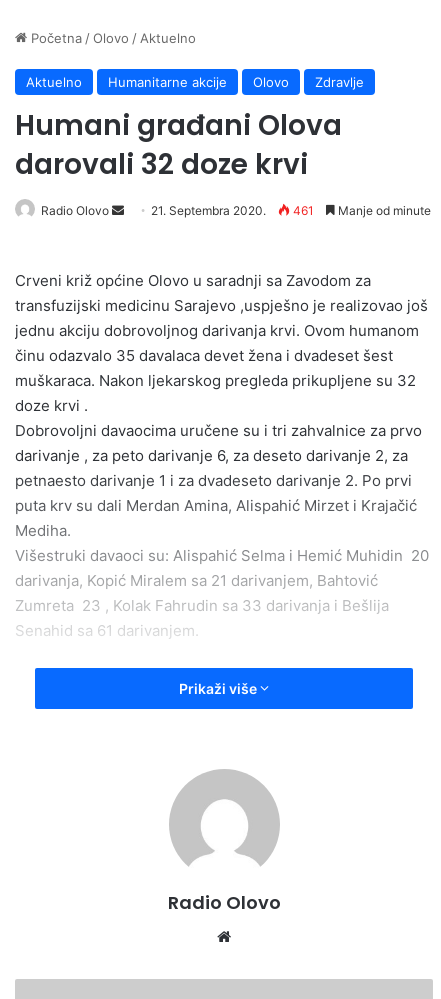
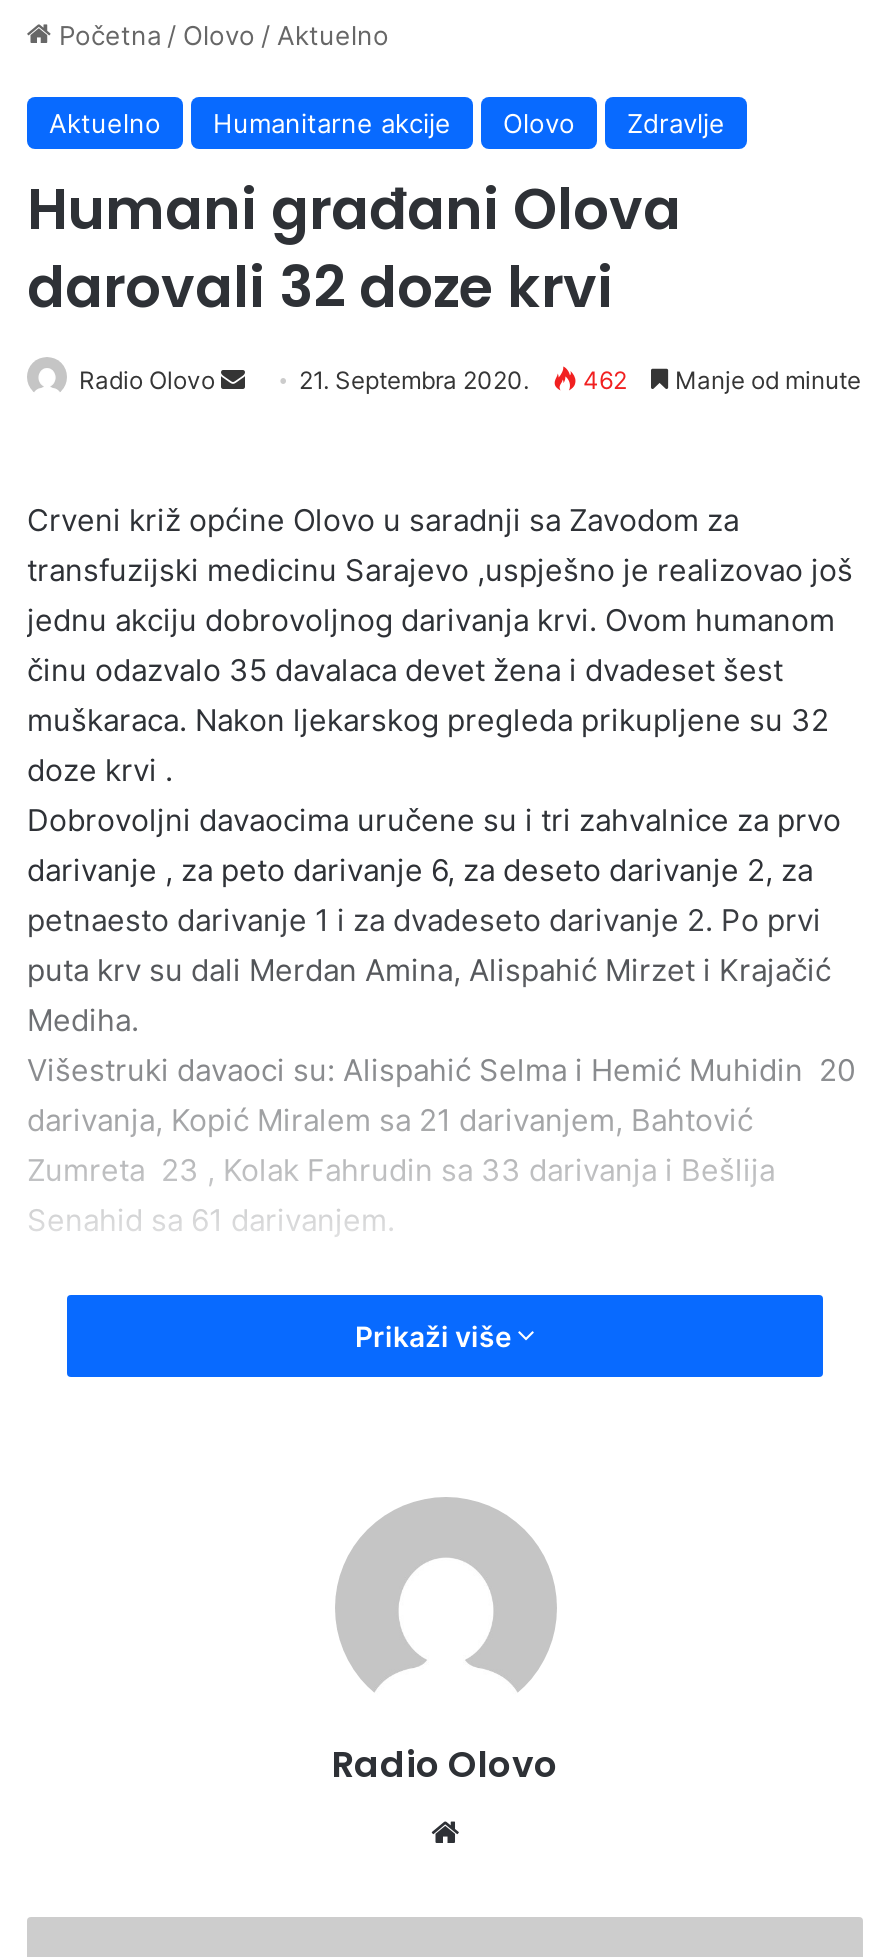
- 461
+ 462
